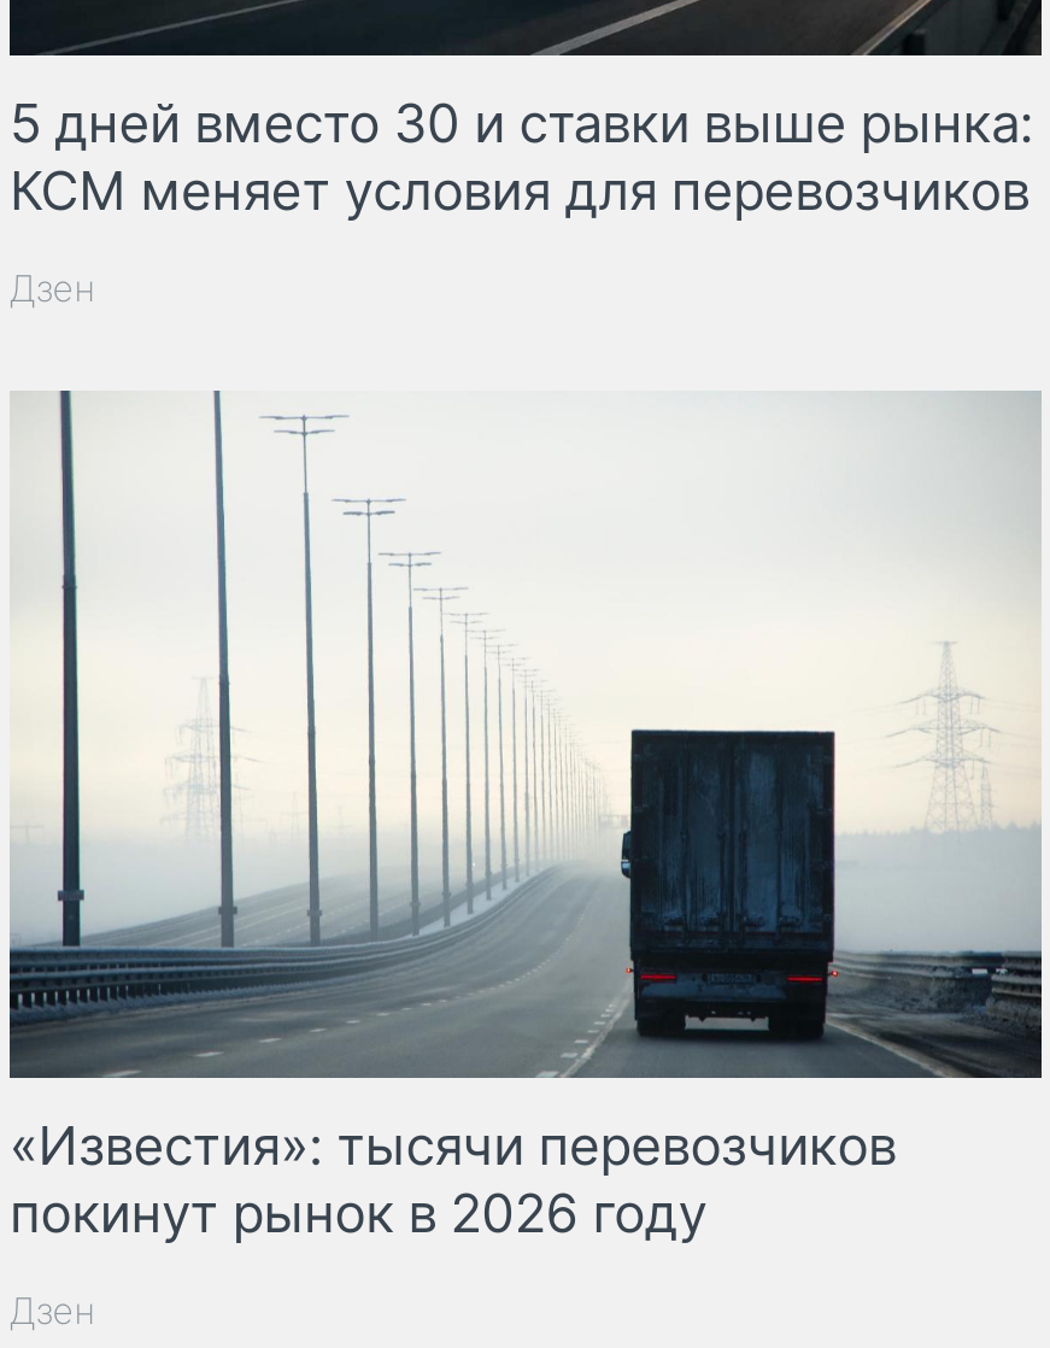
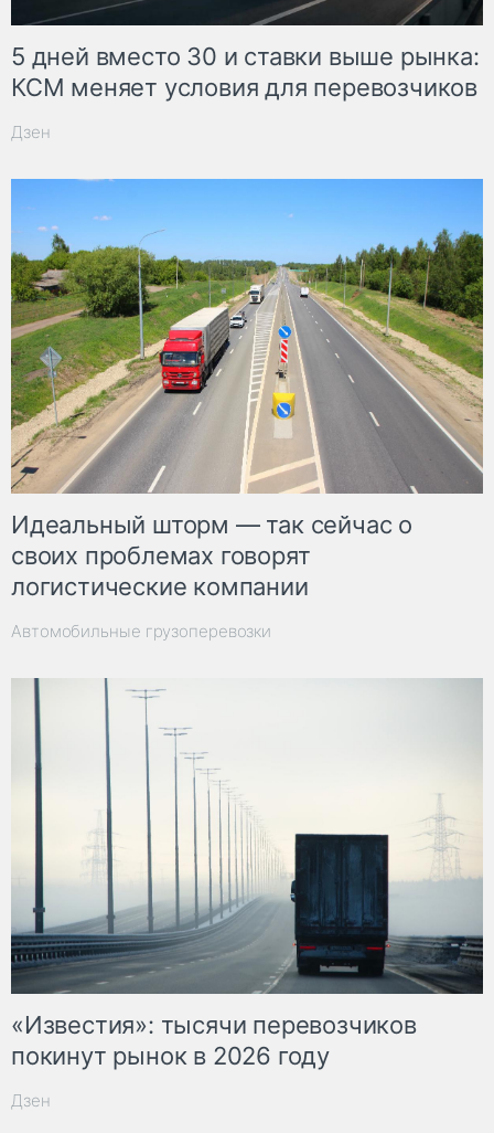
+ [image]
+ Идеальный шторм — так сейчас о
+ своих проблемах говорят
+ логистические компании
+ Автомобильные грузоперевозки
